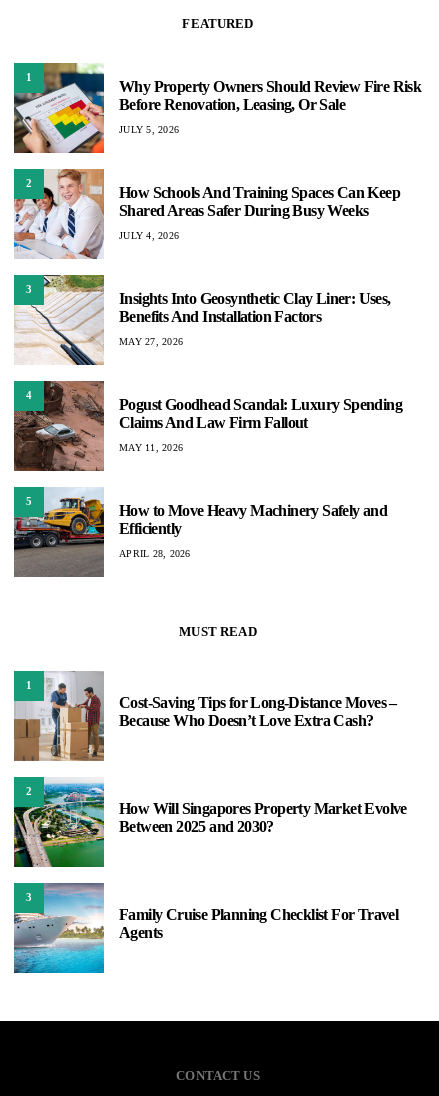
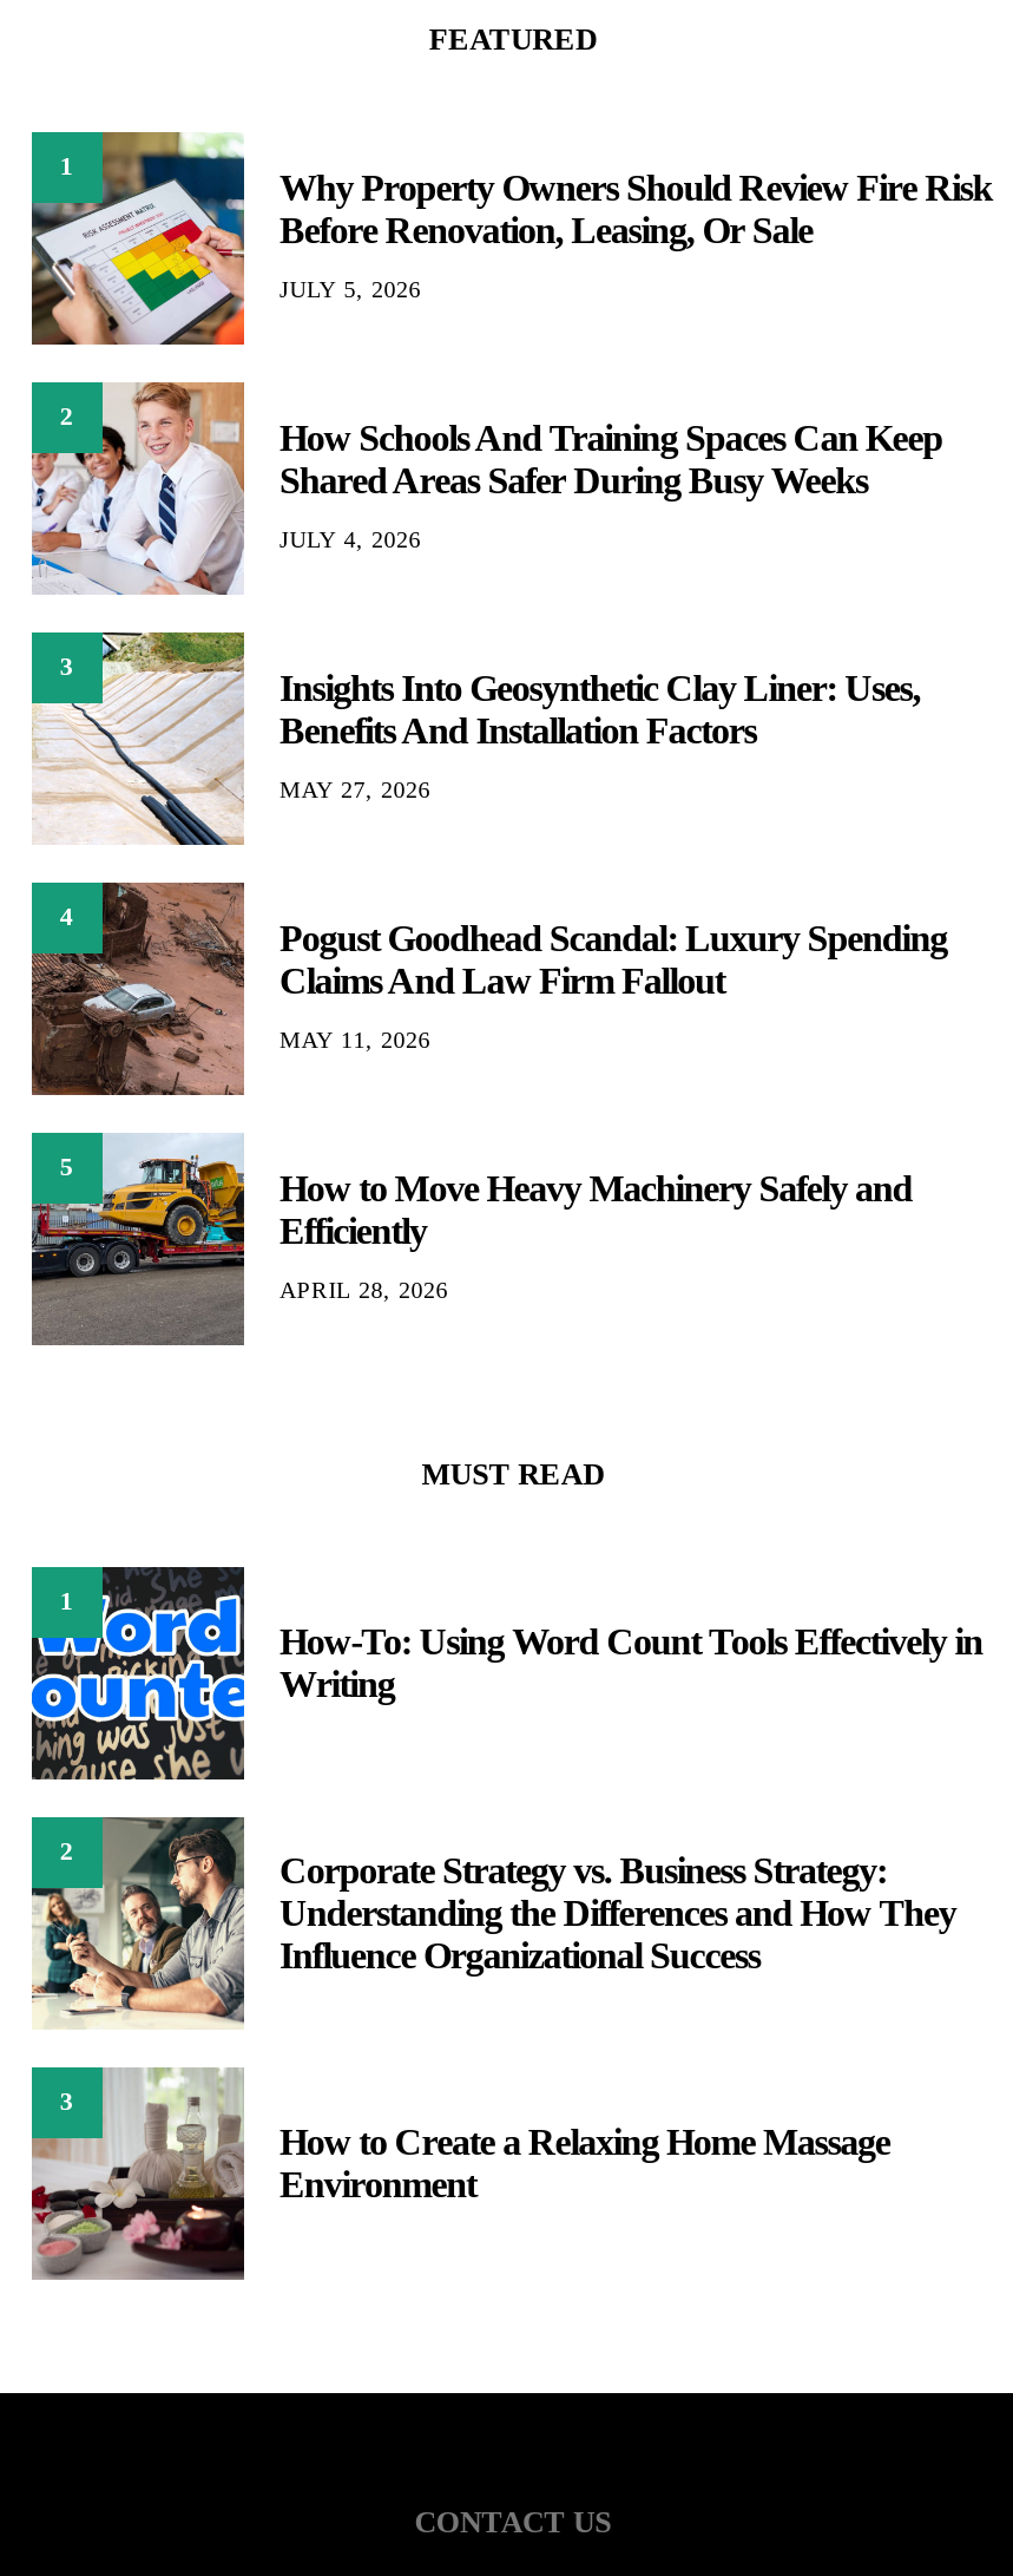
- [image]
- Cost-Saving Tips for Long-Distance Moves –
- Because Who Doesn’t Love Extra Cash?
+ [image]
+ How-To: Using Word Count Tools Effectively in
+ Writing

- [image]
- How Will Singapores Property Market Evolve
- Between 2025 and 2030?
+ [image]
+ Corporate Strategy vs. Business Strategy:
+ Understanding the Differences and How They
+ Influence Organizational Success

- [image]
- Family Cruise Planning Checklist For Travel
- Agents
+ [image]
+ How to Create a Relaxing Home Massage
+ Environment
